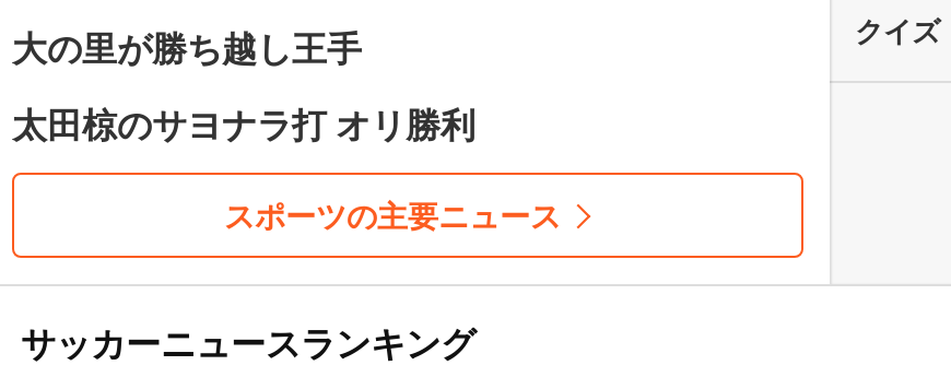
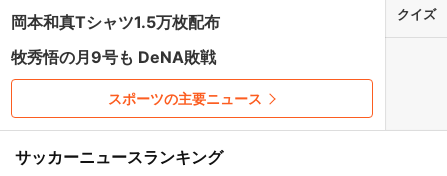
- 大の里が勝ち越し王手
+ 岡本和真Tシャツ1.5万枚配布

- 太田椋のサヨナラ打 オリ勝利
+ 牧秀悟の月9号も DeNA敗戦
